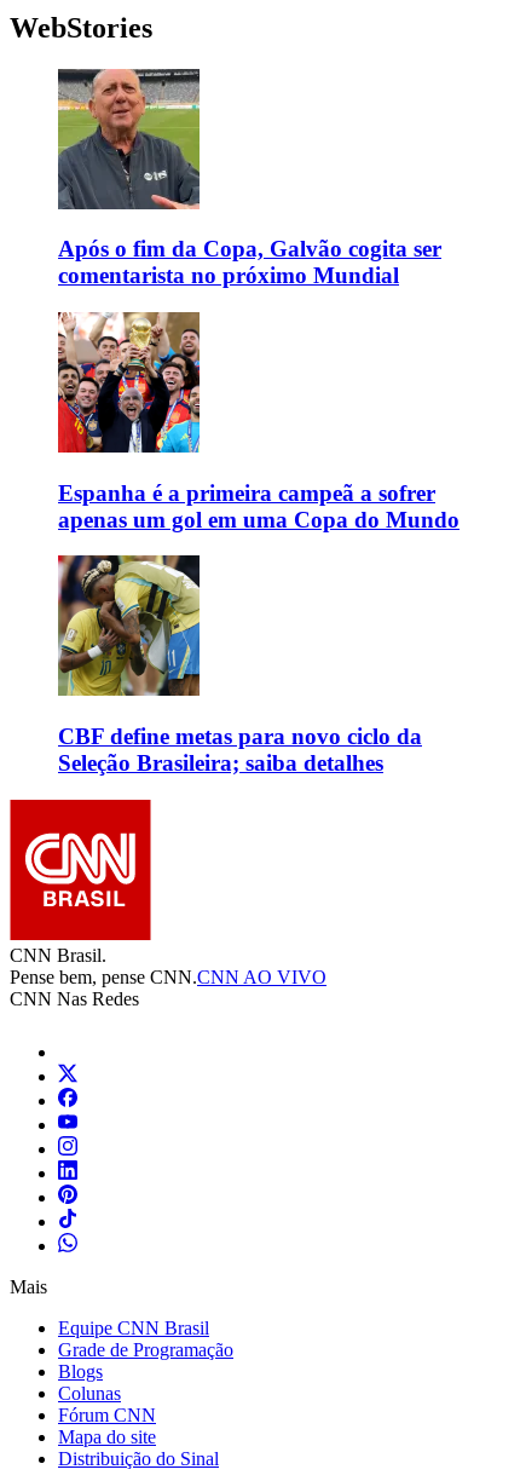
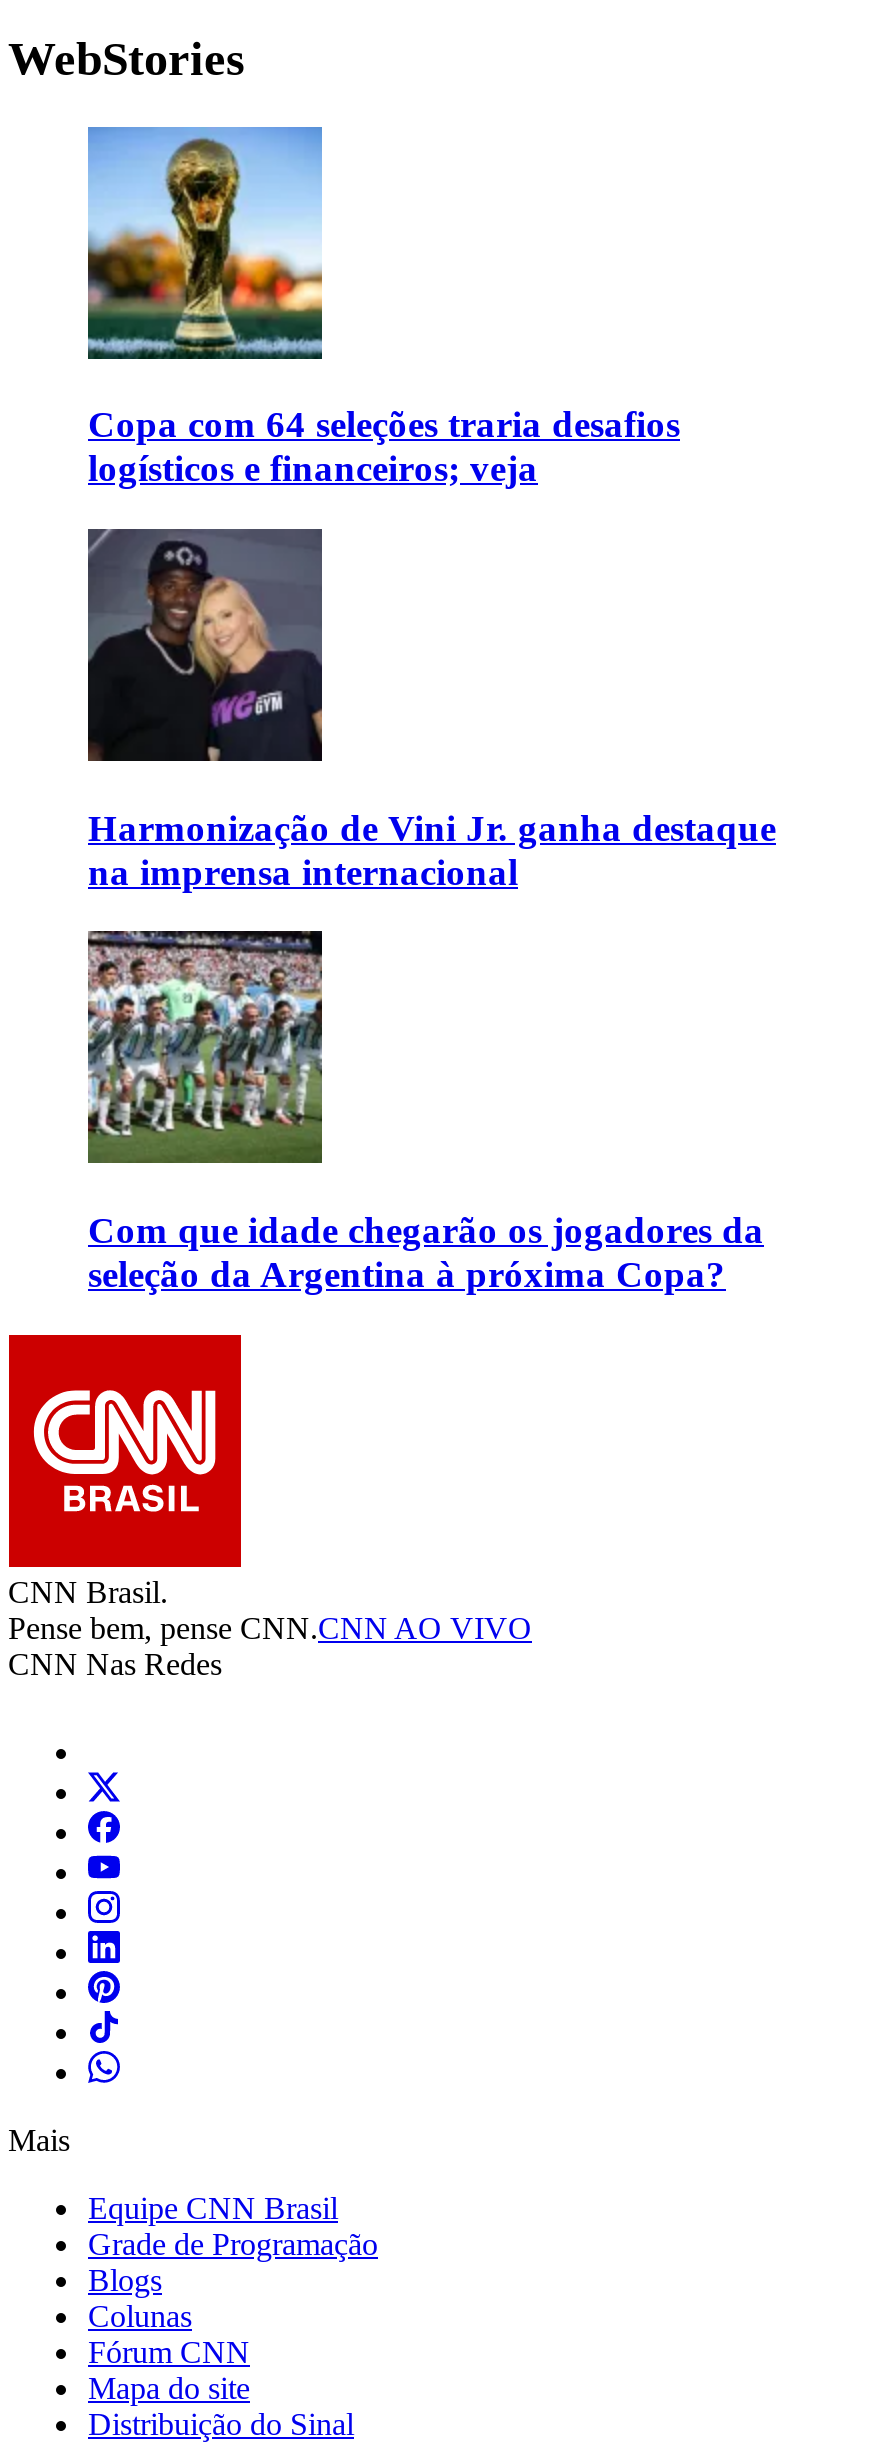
- [image]
- Após o fim da Copa, Galvão cogita ser
- comentarista no próximo Mundial
+ [image]
+ Copa com 64 seleções traria desafios
+ logísticos e financeiros; veja

- [image]
- Espanha é a primeira campeã a sofrer
- apenas um gol em uma Copa do Mundo
+ [image]
+ Harmonização de Vini Jr. ganha destaque
+ na imprensa internacional

- [image]
- CBF define metas para novo ciclo da
- Seleção Brasileira; saiba detalhes
+ [image]
+ Com que idade chegarão os jogadores da
+ seleção da Argentina à próxima Copa?
